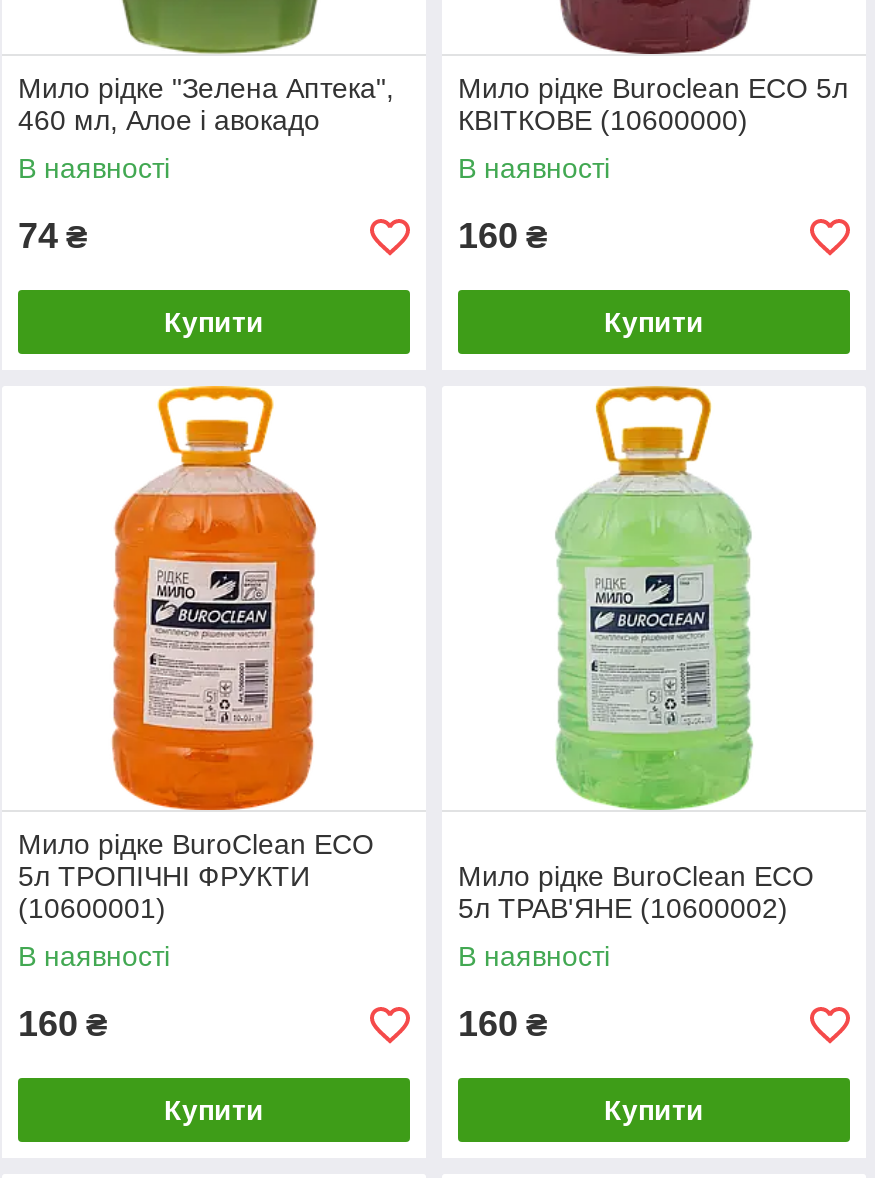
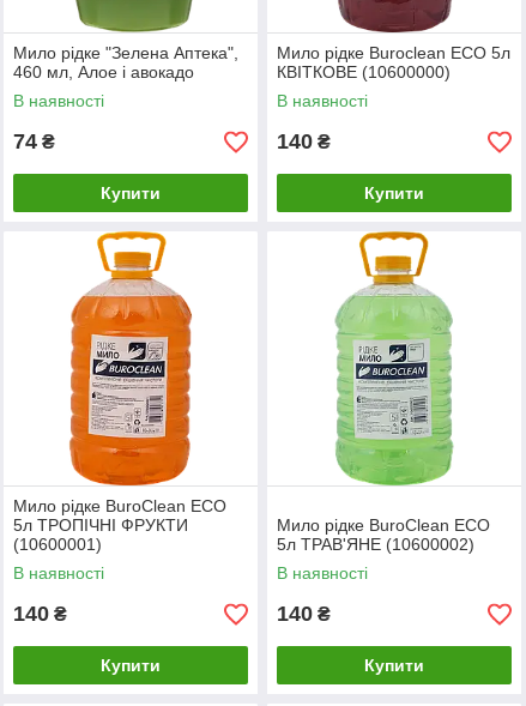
- 160 ₴
+ 140 ₴

- 160 ₴
+ 140 ₴

- 160 ₴
+ 140 ₴
